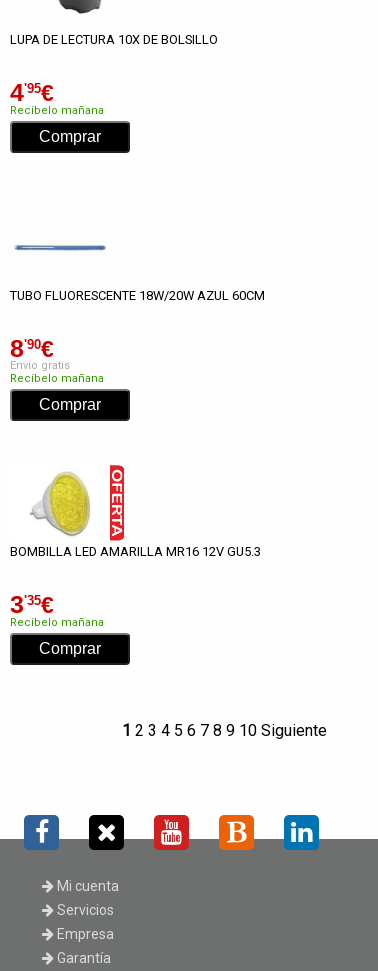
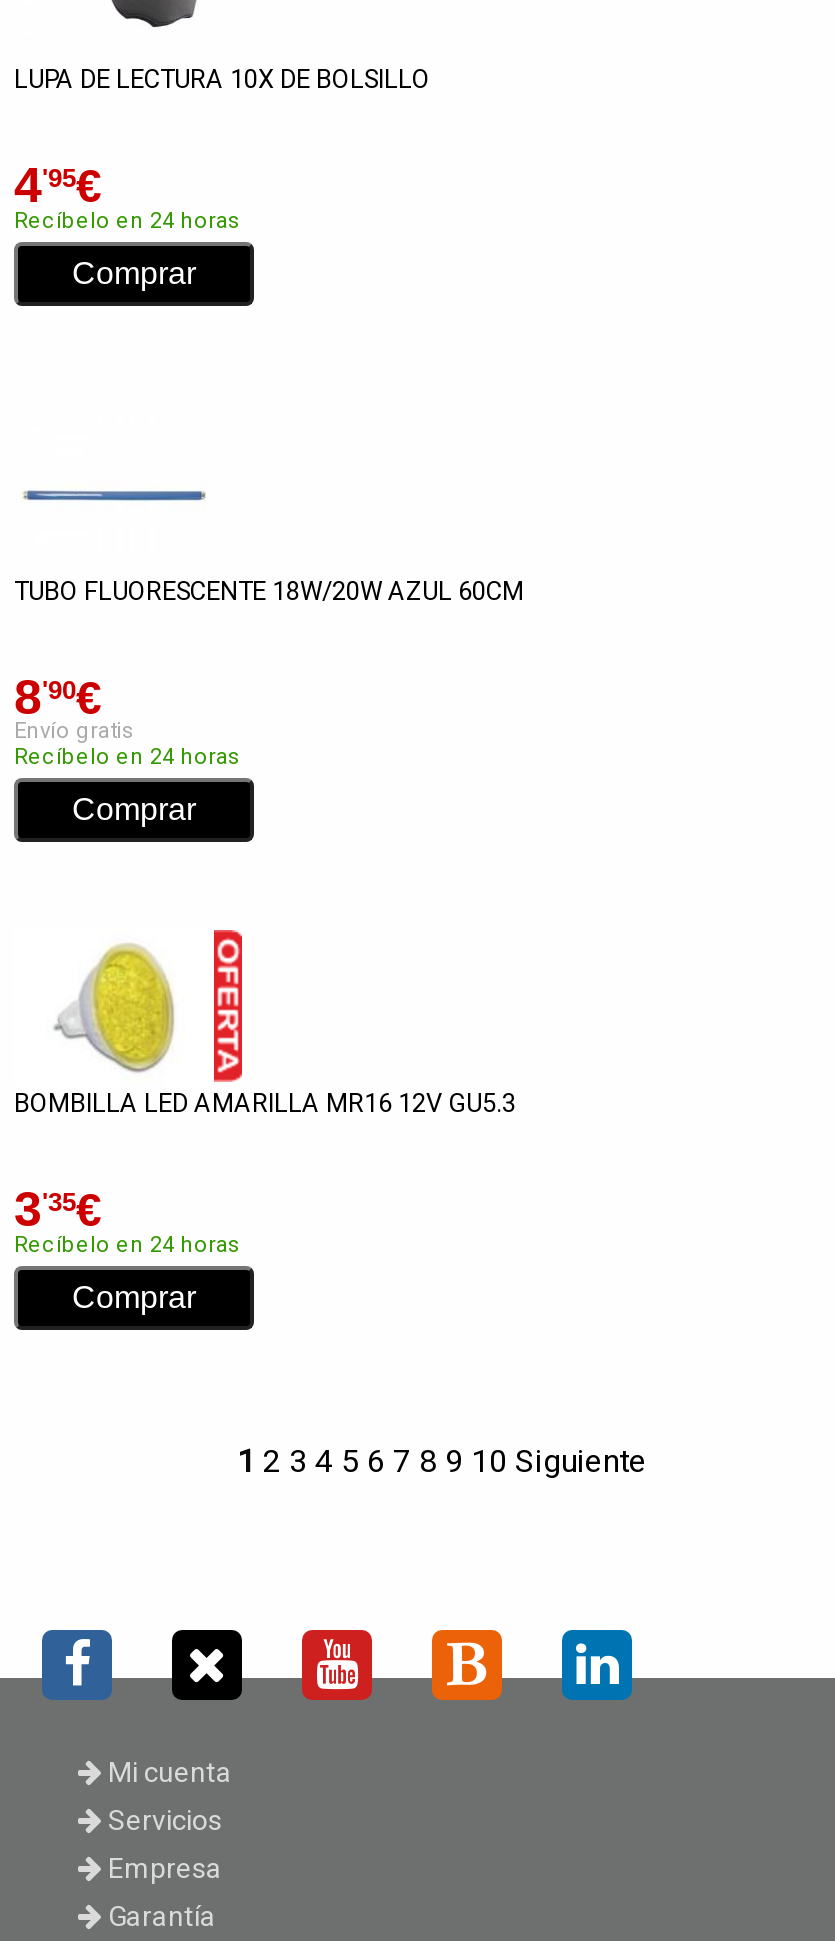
- Recíbelo mañana
+ Recíbelo en 24 horas

- Recíbelo mañana
+ Recíbelo en 24 horas

- Recíbelo mañana
+ Recíbelo en 24 horas
